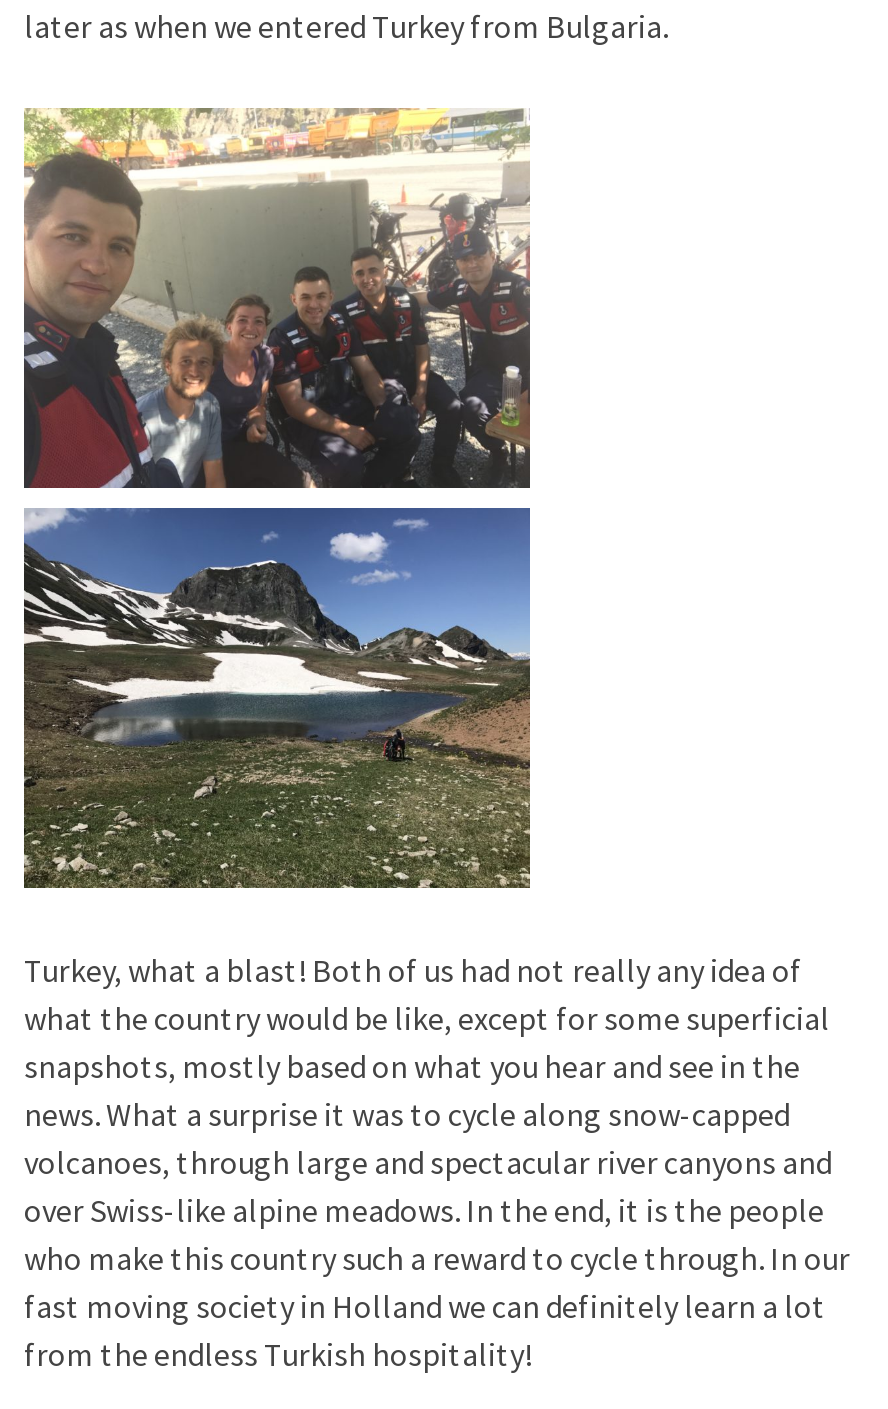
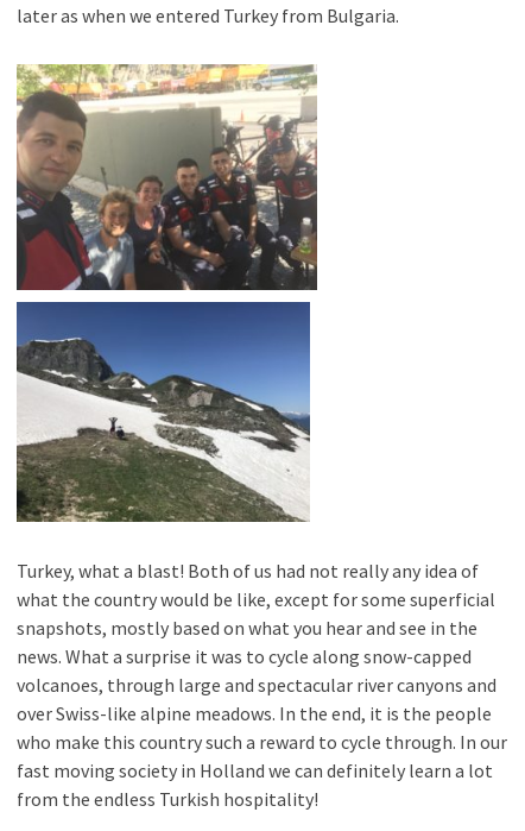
- [image]
+ [image]
